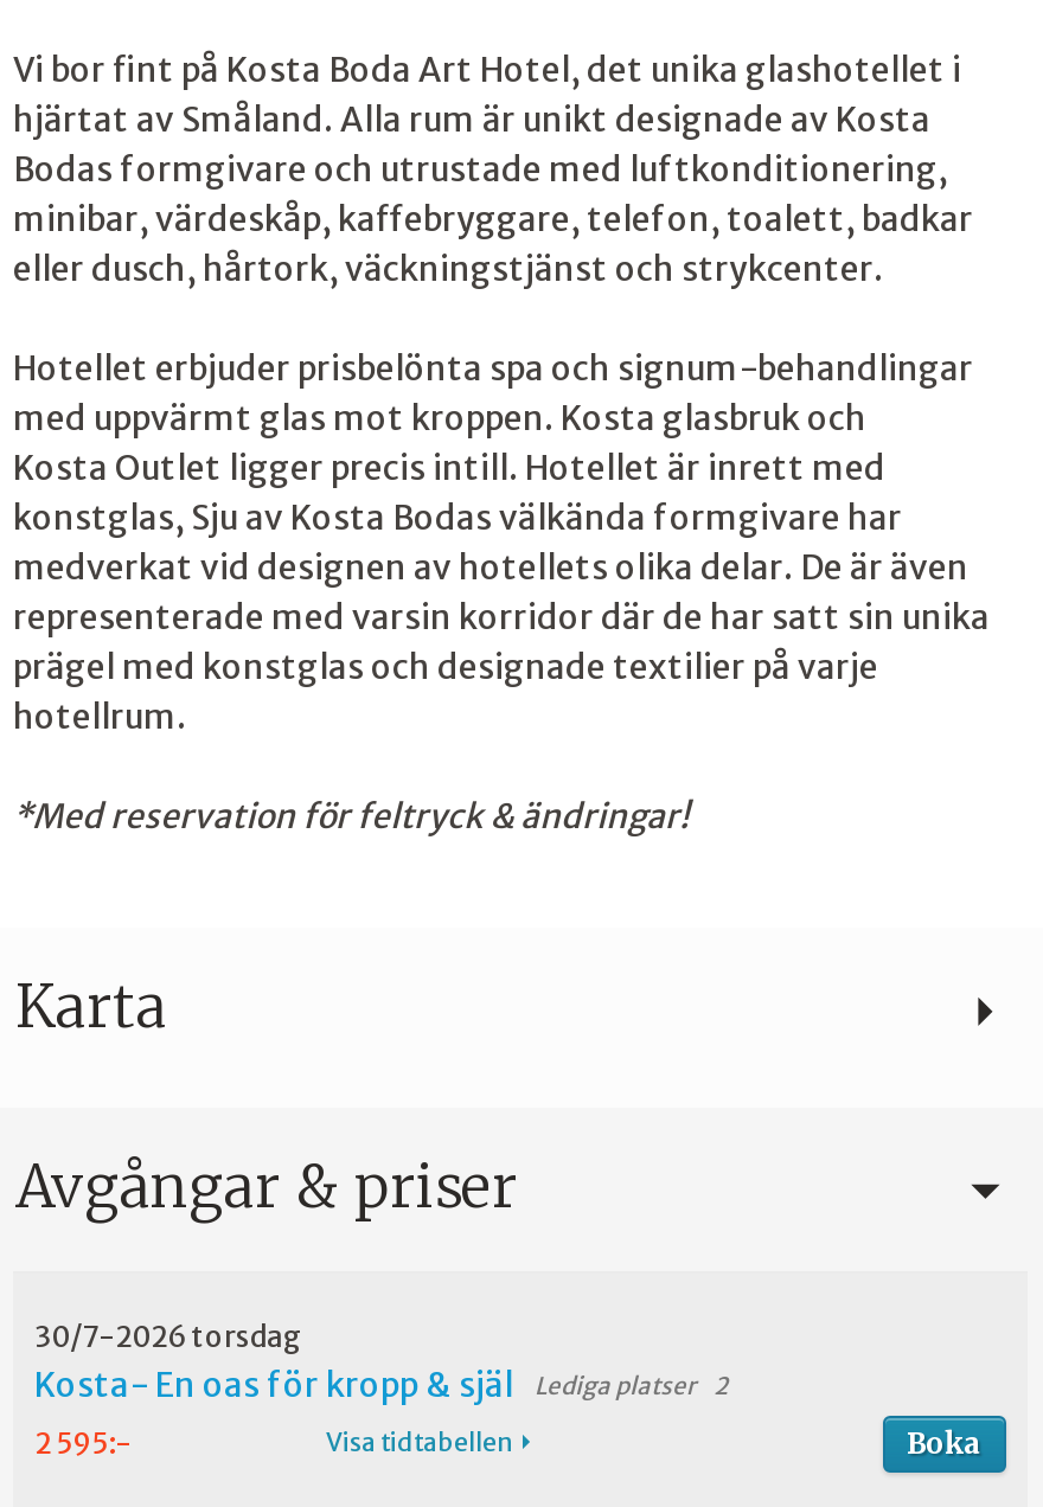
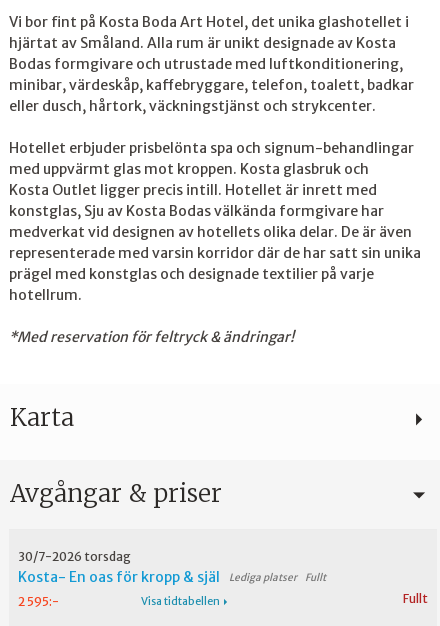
- 2
+ Fullt

- Boka
+ Fullt
